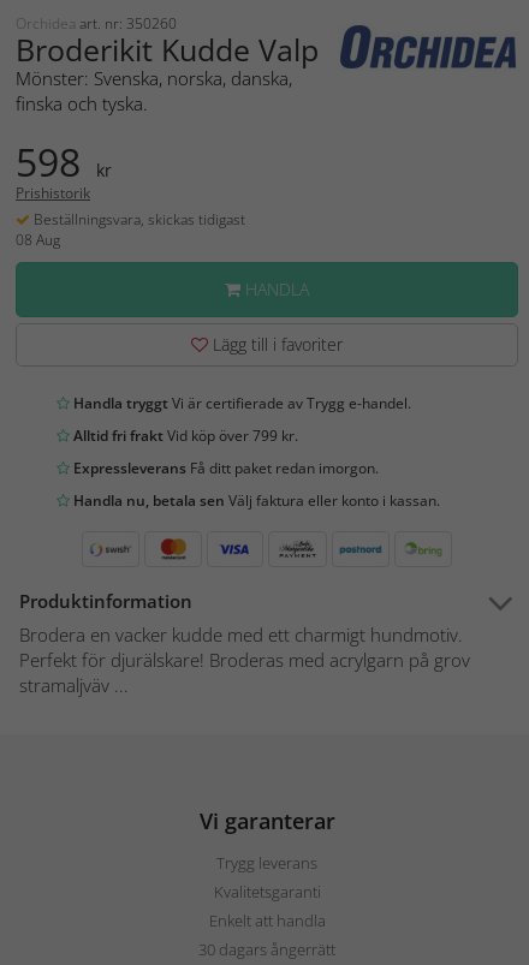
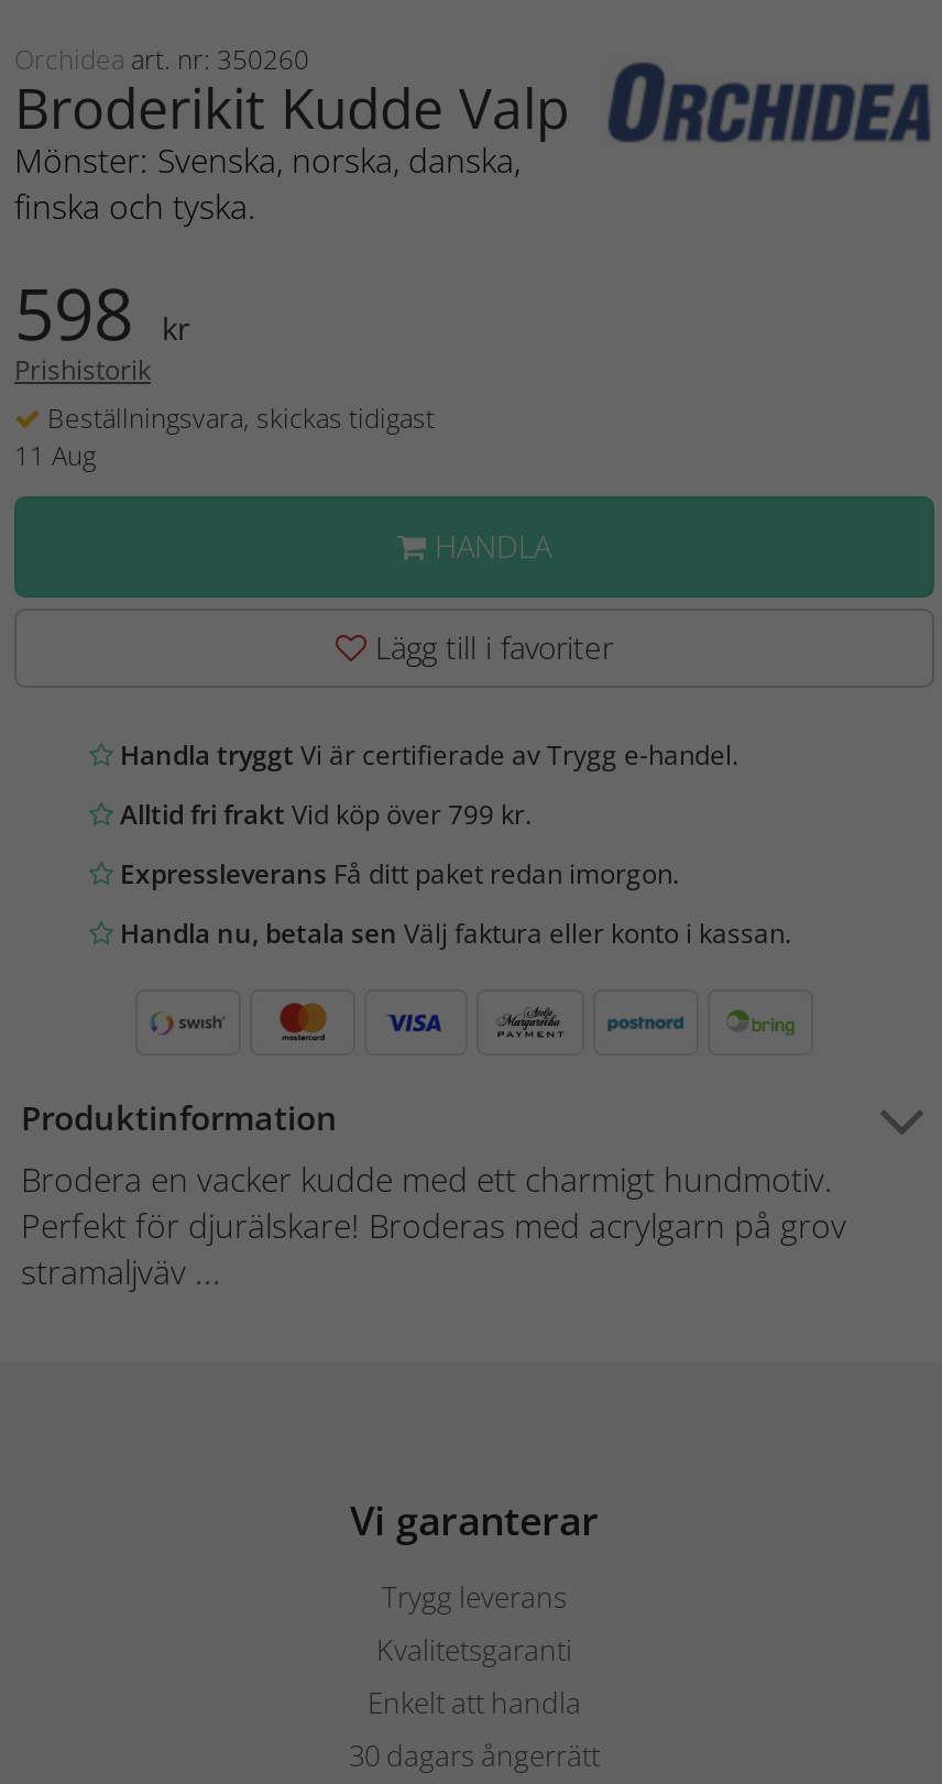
- 08 Aug
+ 11 Aug
